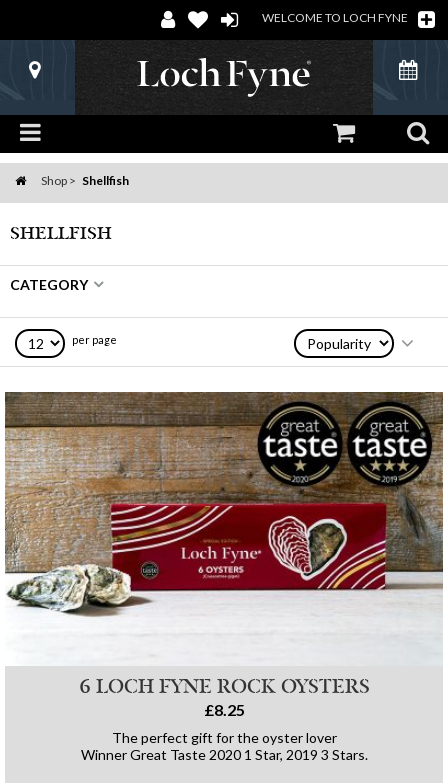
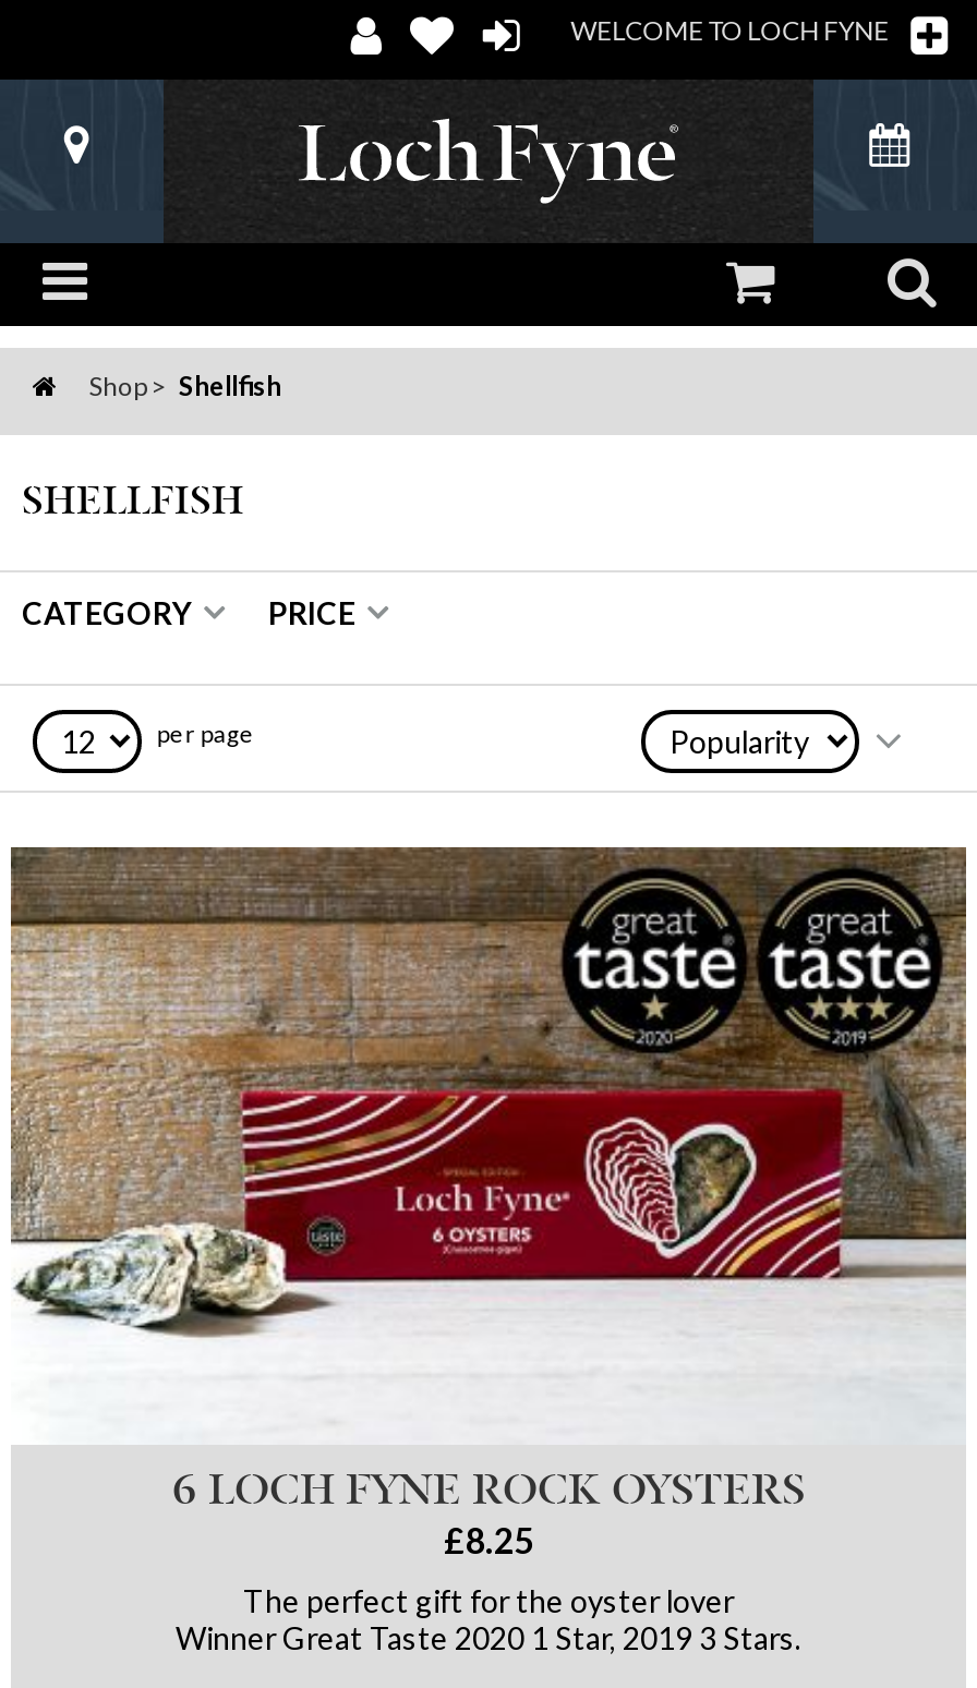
+ PRICE
